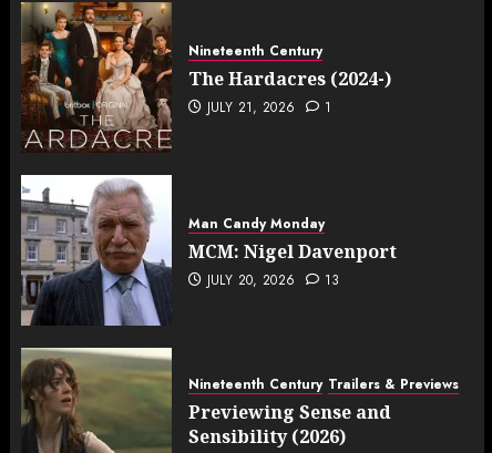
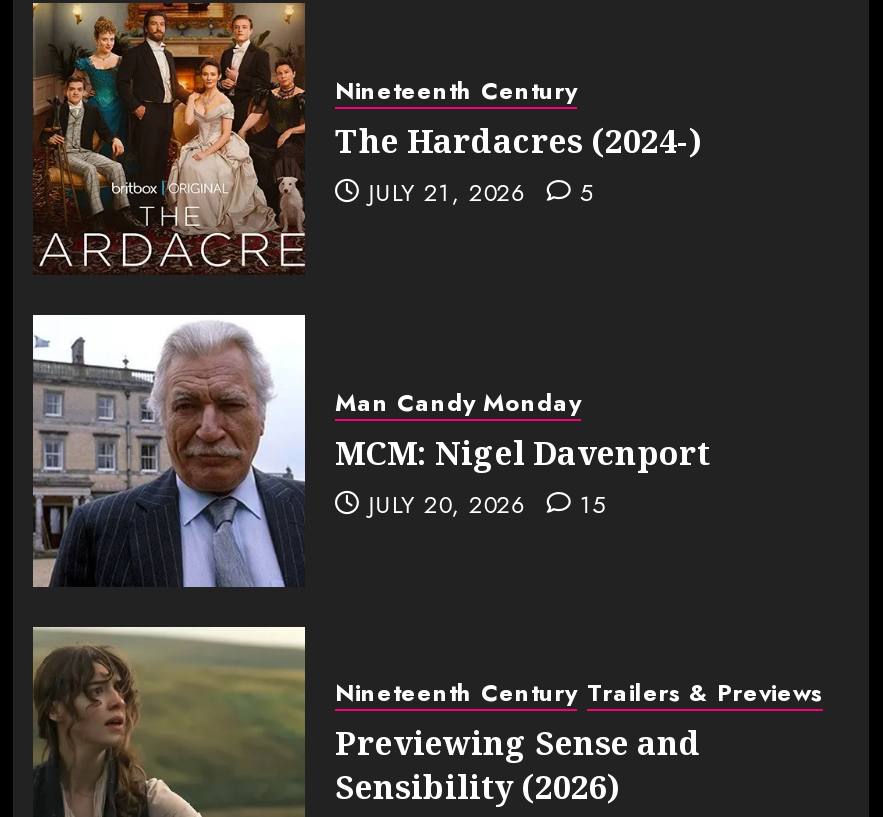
- JULY 21, 2026 1
+ JULY 21, 2026 5

- JULY 20, 2026 13
+ JULY 20, 2026 15
